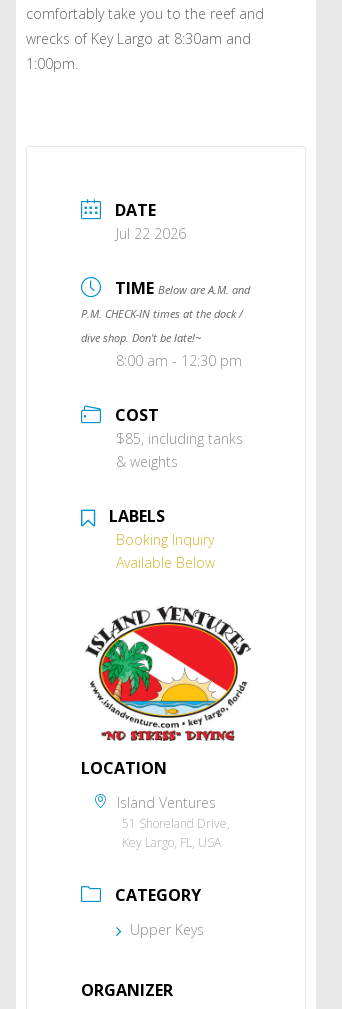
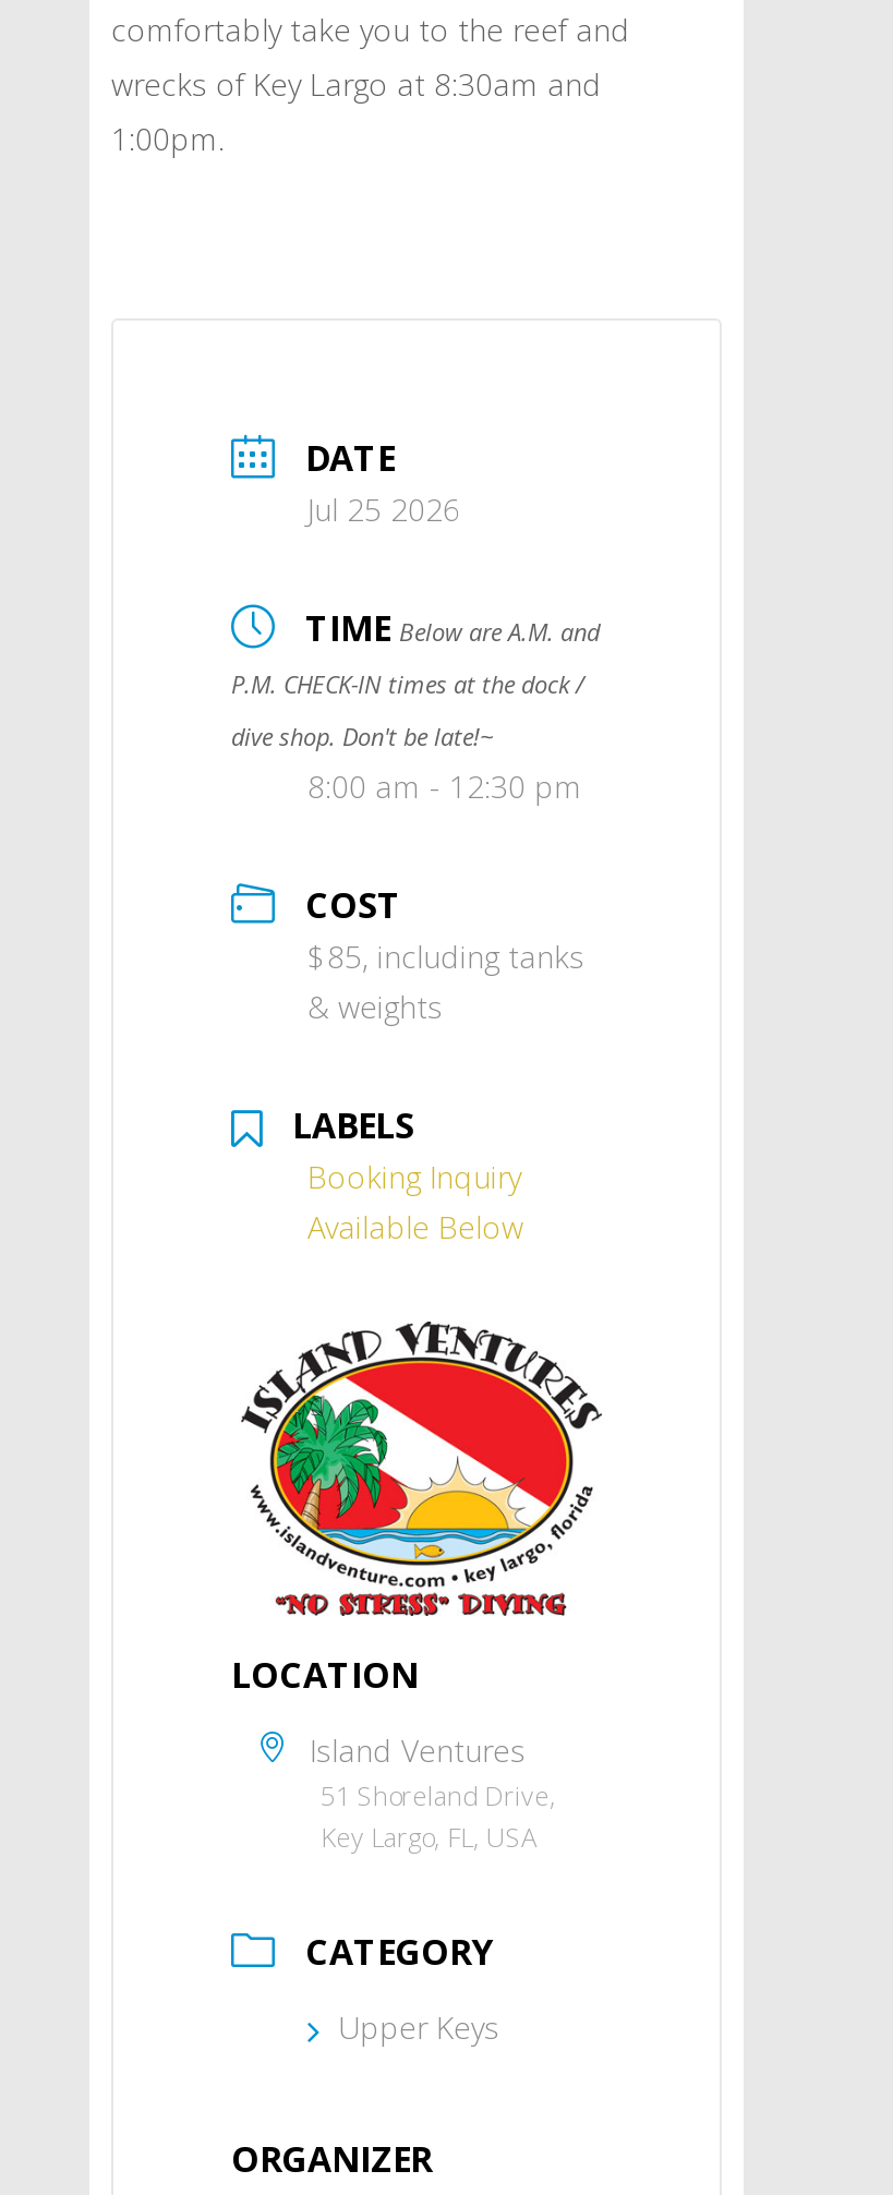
- Jul 22 2026
+ Jul 25 2026
